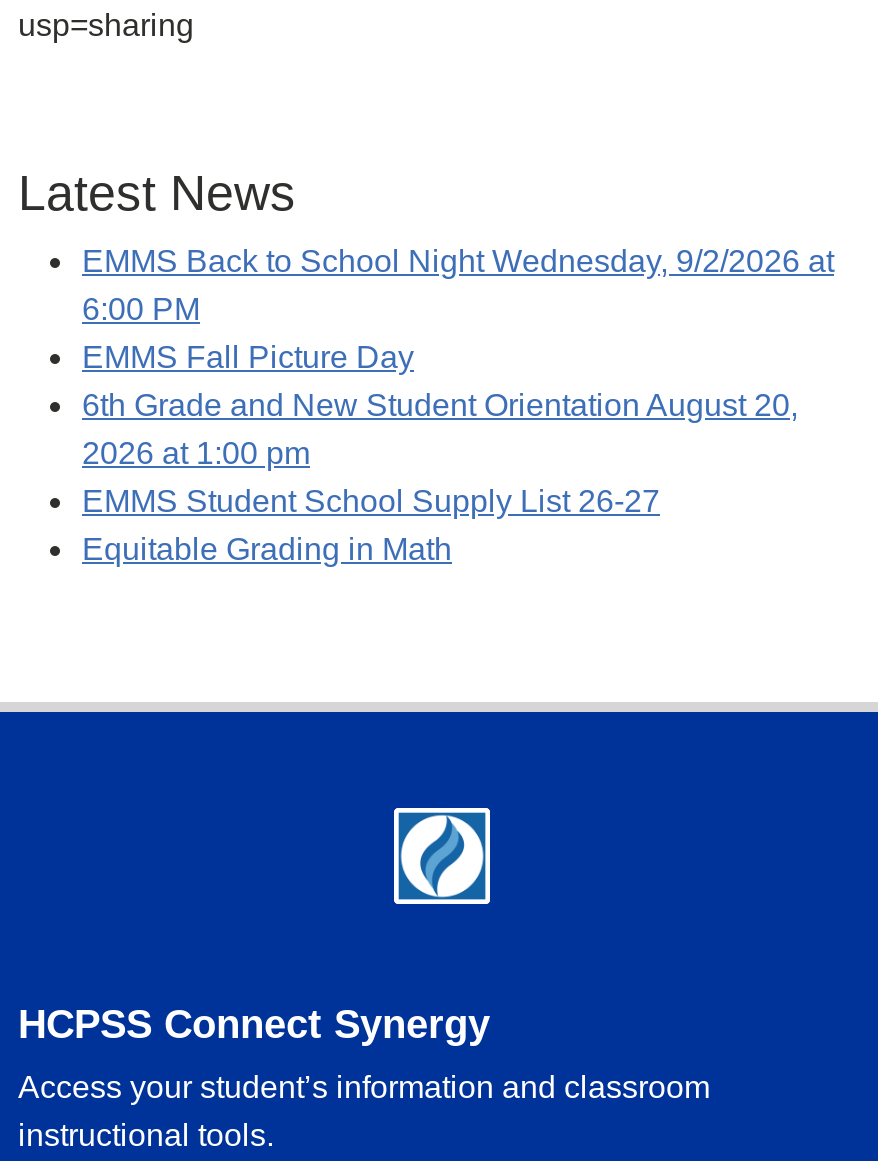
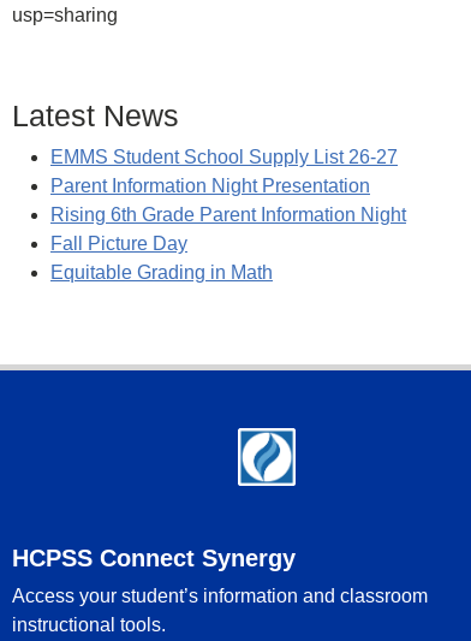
- EMMS Back to School Night Wednesday, 9/2/2026 at
- 6:00 PM
- EMMS Fall Picture Day
- 6th Grade and New Student Orientation August 20,
- 2026 at 1:00 pm

moved up: EMMS Student School Supply List 26-27

+ Parent Information Night Presentation
+ Rising 6th Grade Parent Information Night
+ Fall Picture Day
